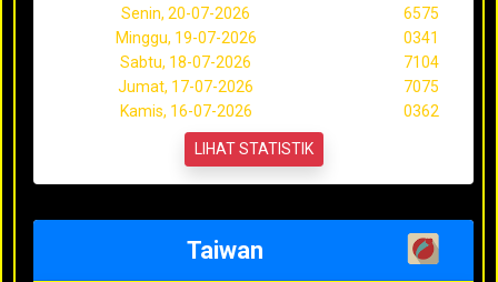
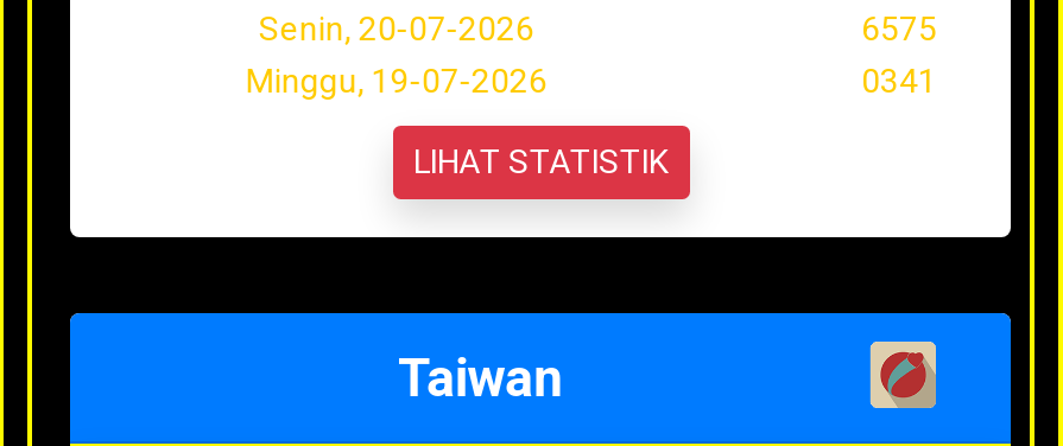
- Sabtu, 18-07-2026
- 7104
- Jumat, 17-07-2026
- 7075
- Kamis, 16-07-2026
- 0362
